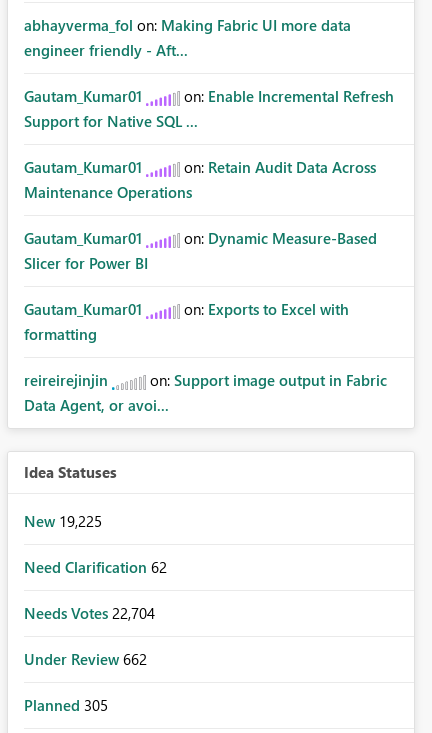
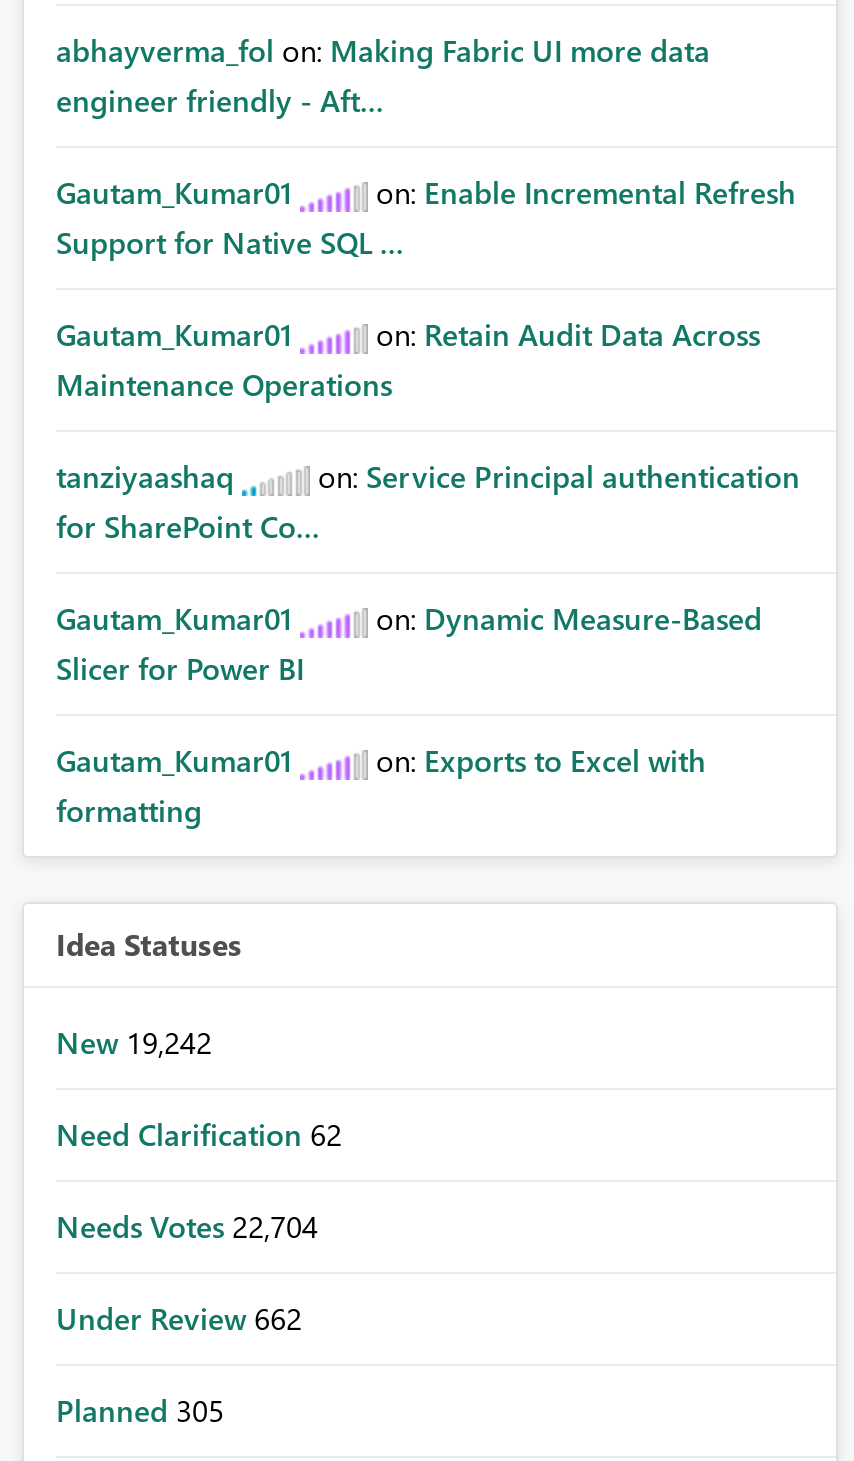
+ tanziyaashaq
+ on: Service Principal authentication
+ for SharePoint Co...

moved down: Gautam_Kumar01 | on: Dynamic Measure-Based | Slicer for Power BI | Gautam_Kumar01 | on: Exports to Excel with | formatting

- reireirejinjin
- on: Support image output in Fabric
- Data Agent, or avoi...

- New 19,225
+ New 19,242
